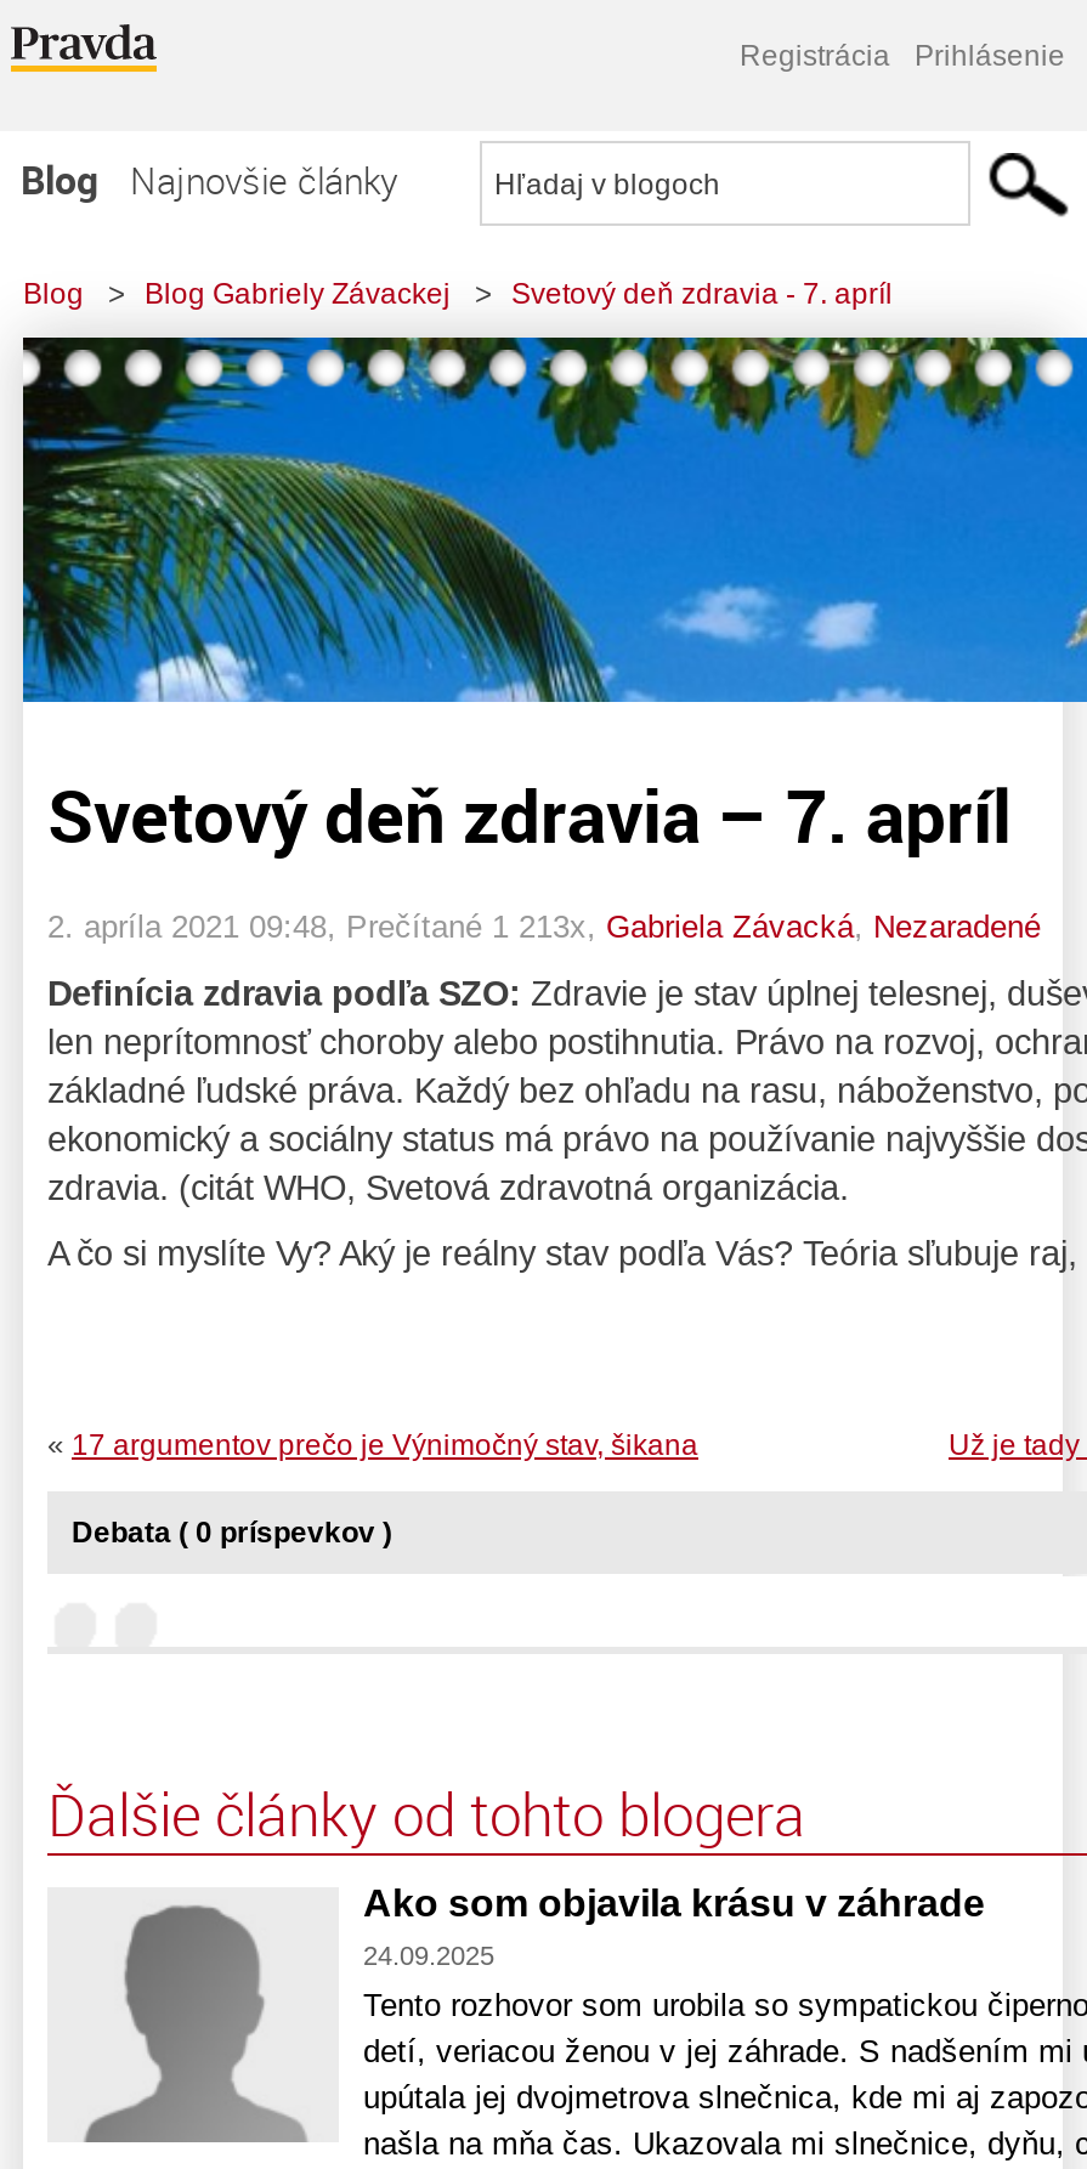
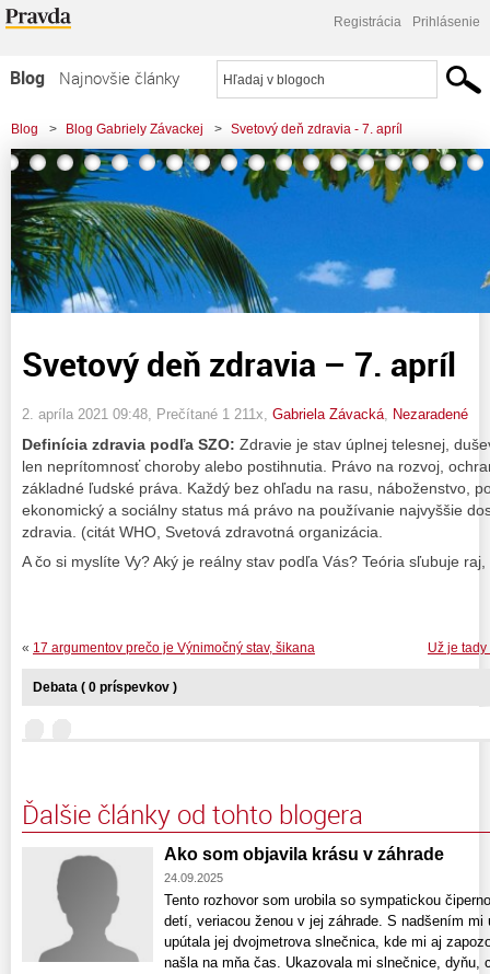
- 2. apríla 2021 09:48, Prečítané 1 213x, Gabriela Závacká, Nezaradené
+ 2. apríla 2021 09:48, Prečítané 1 211x, Gabriela Závacká, Nezaradené
